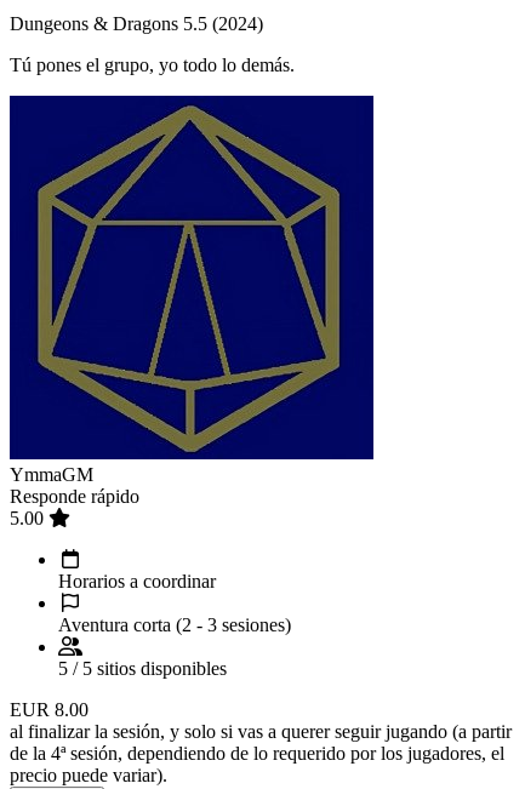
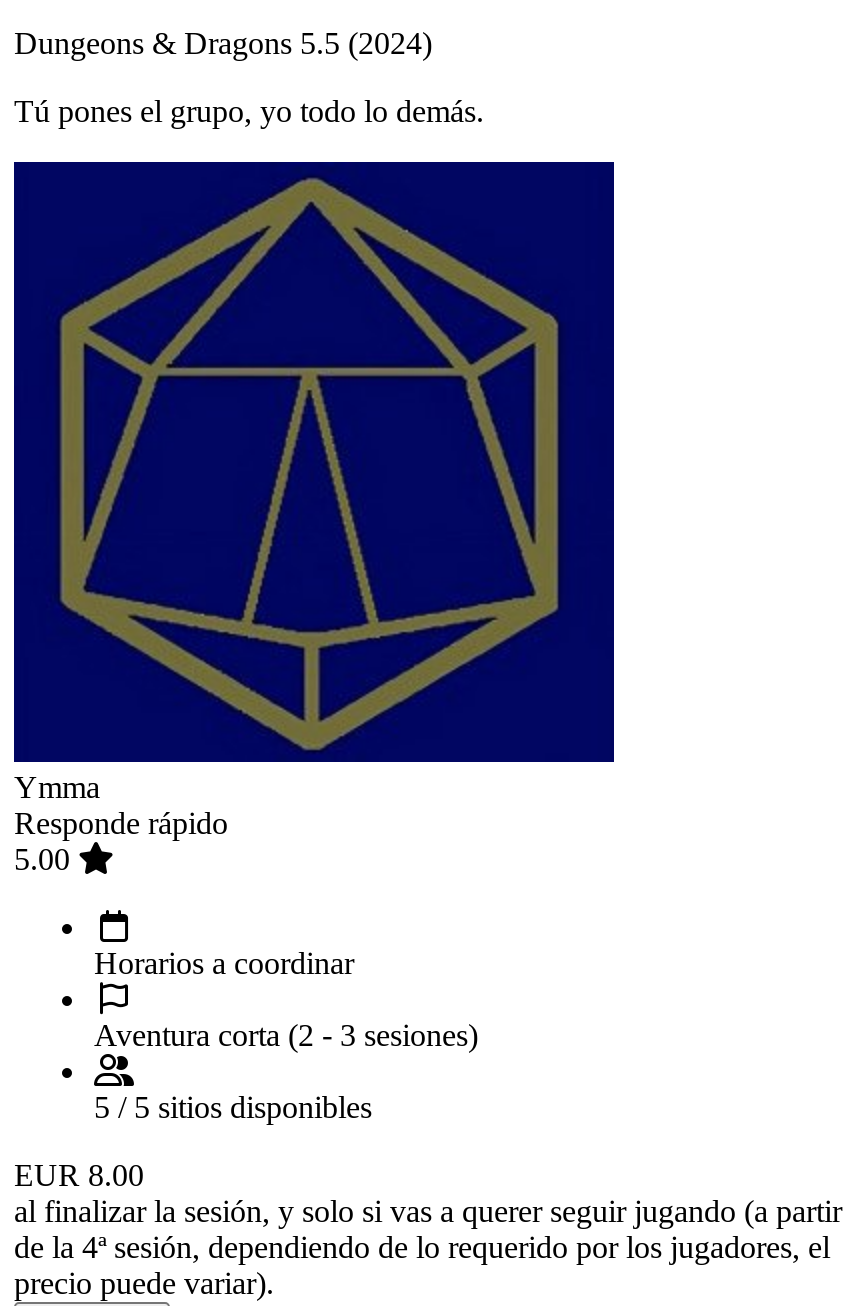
- YmmaGM
+ Ymma
